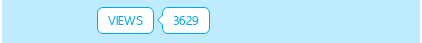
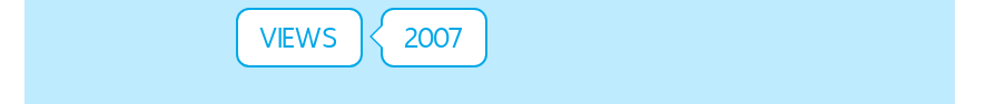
- VIEWS 3629
+ VIEWS 2007
